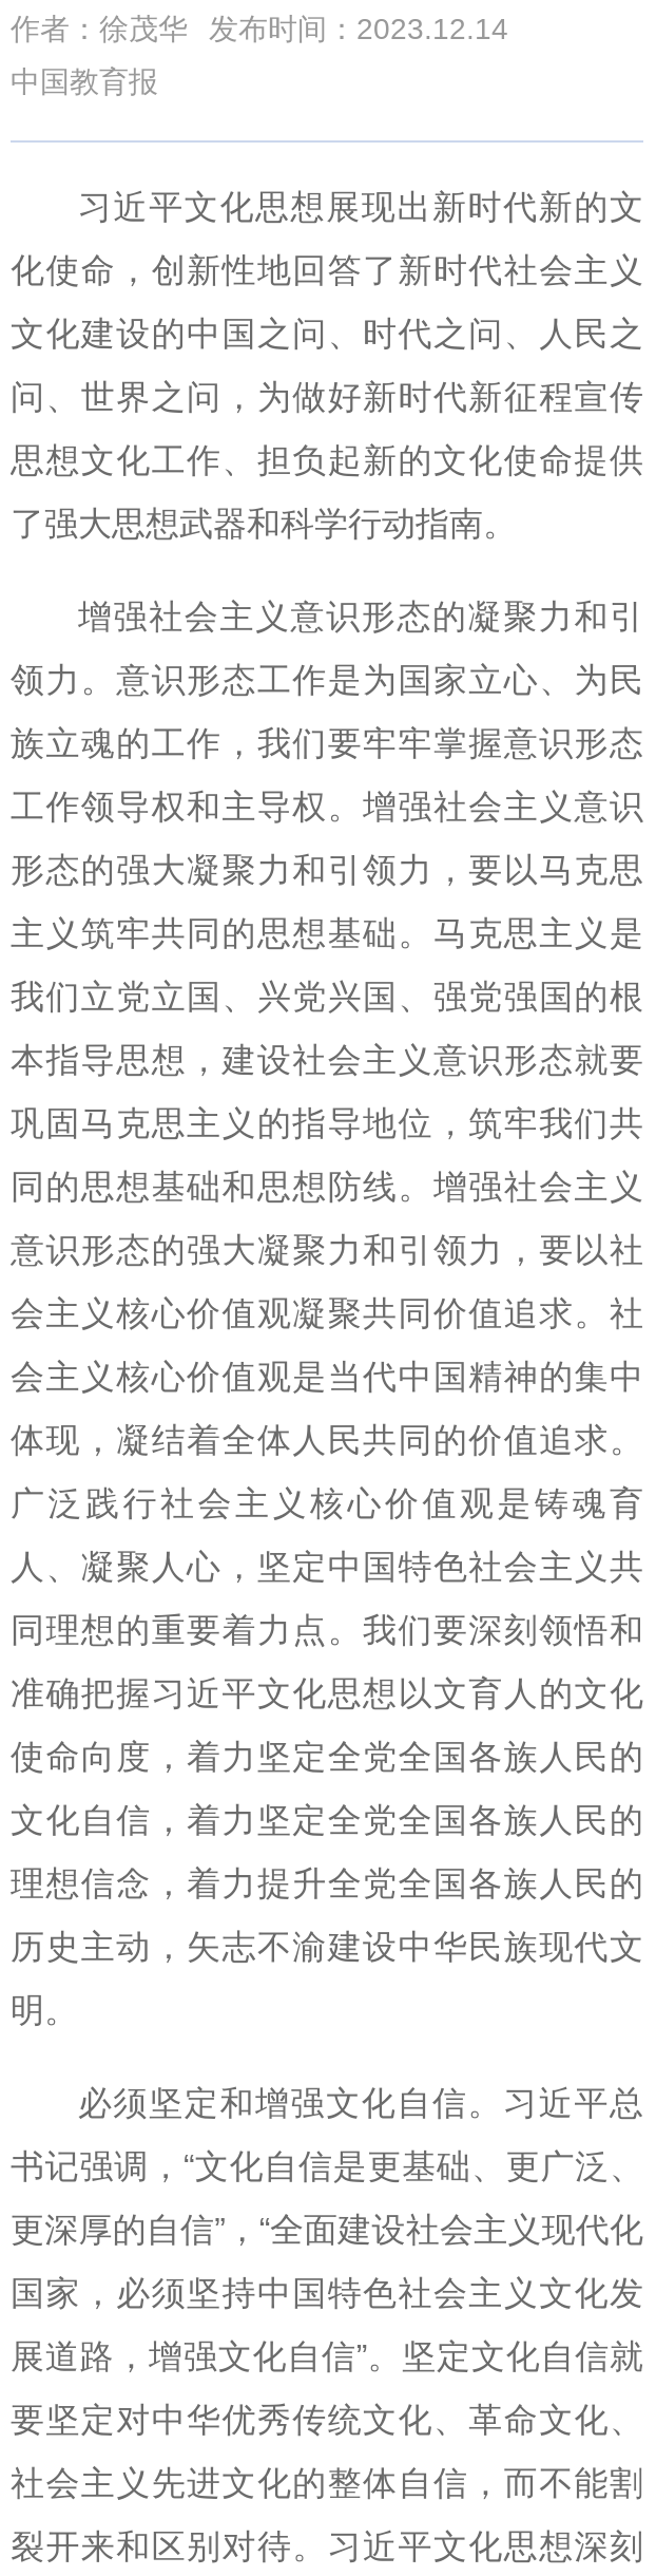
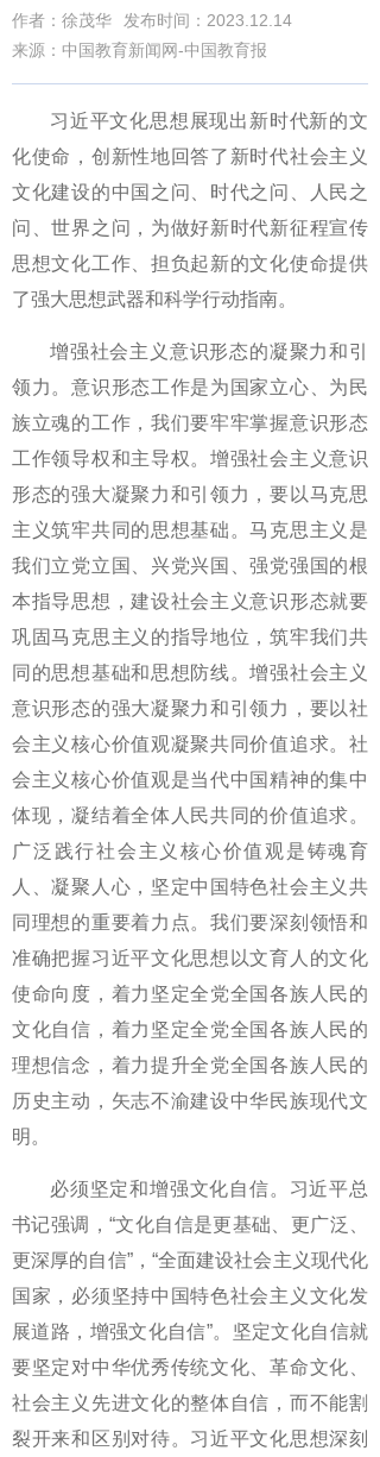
- 中国教育报
+ 来源：中国教育新闻网-中国教育报
